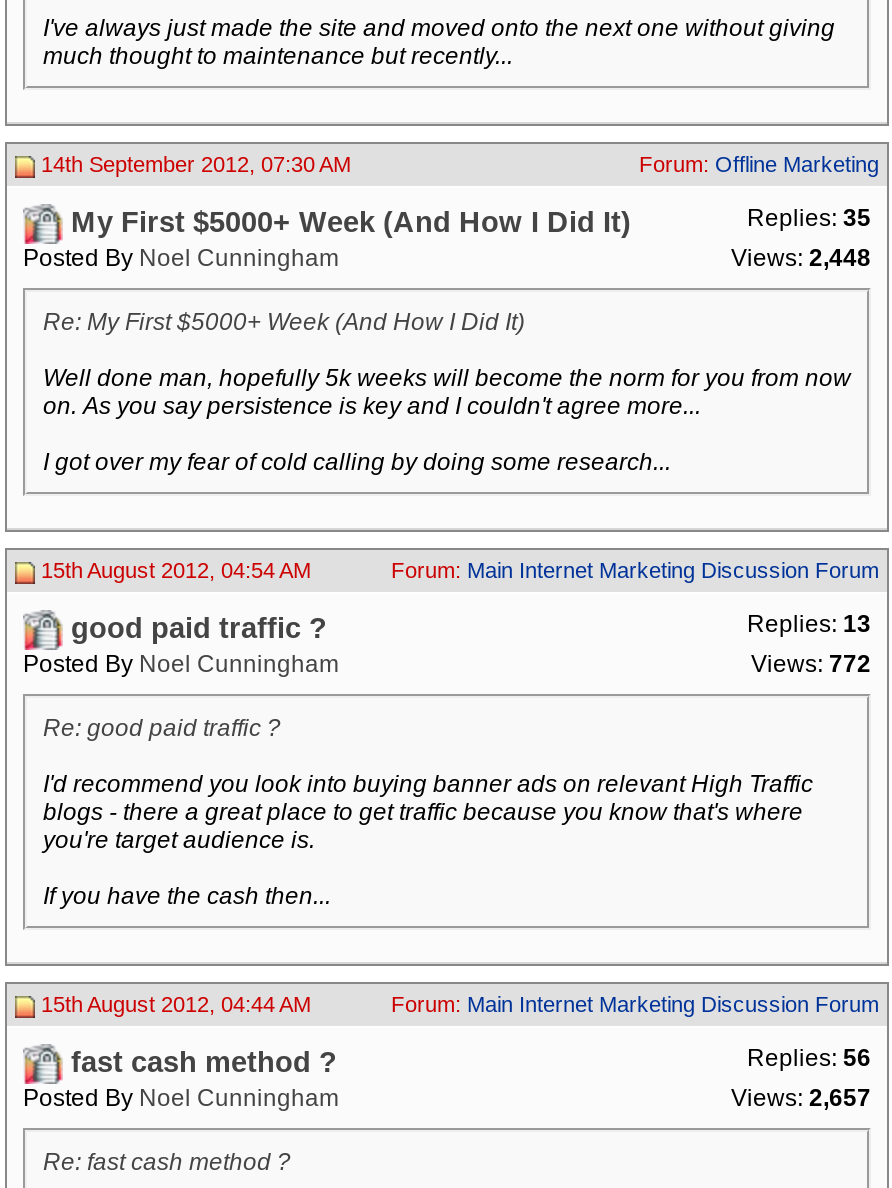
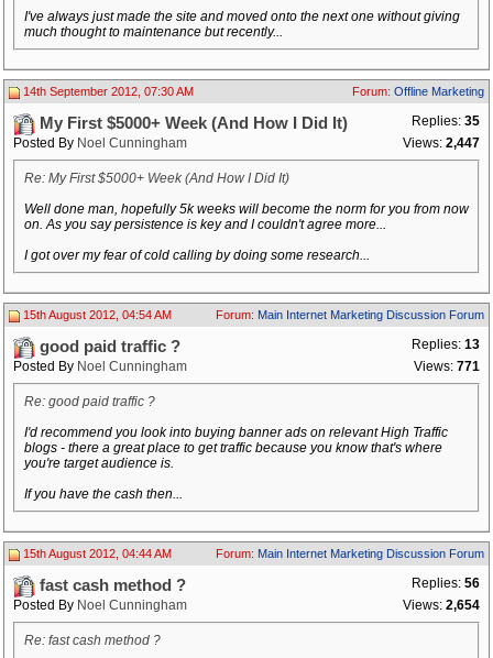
- Views: 2,448
+ Views: 2,447

- Views: 772
+ Views: 771

- Views: 2,657
+ Views: 2,654
